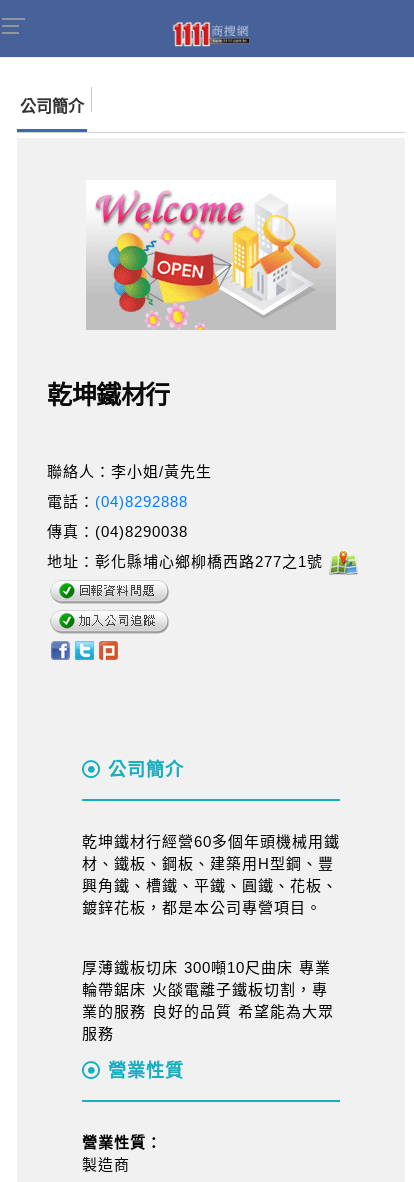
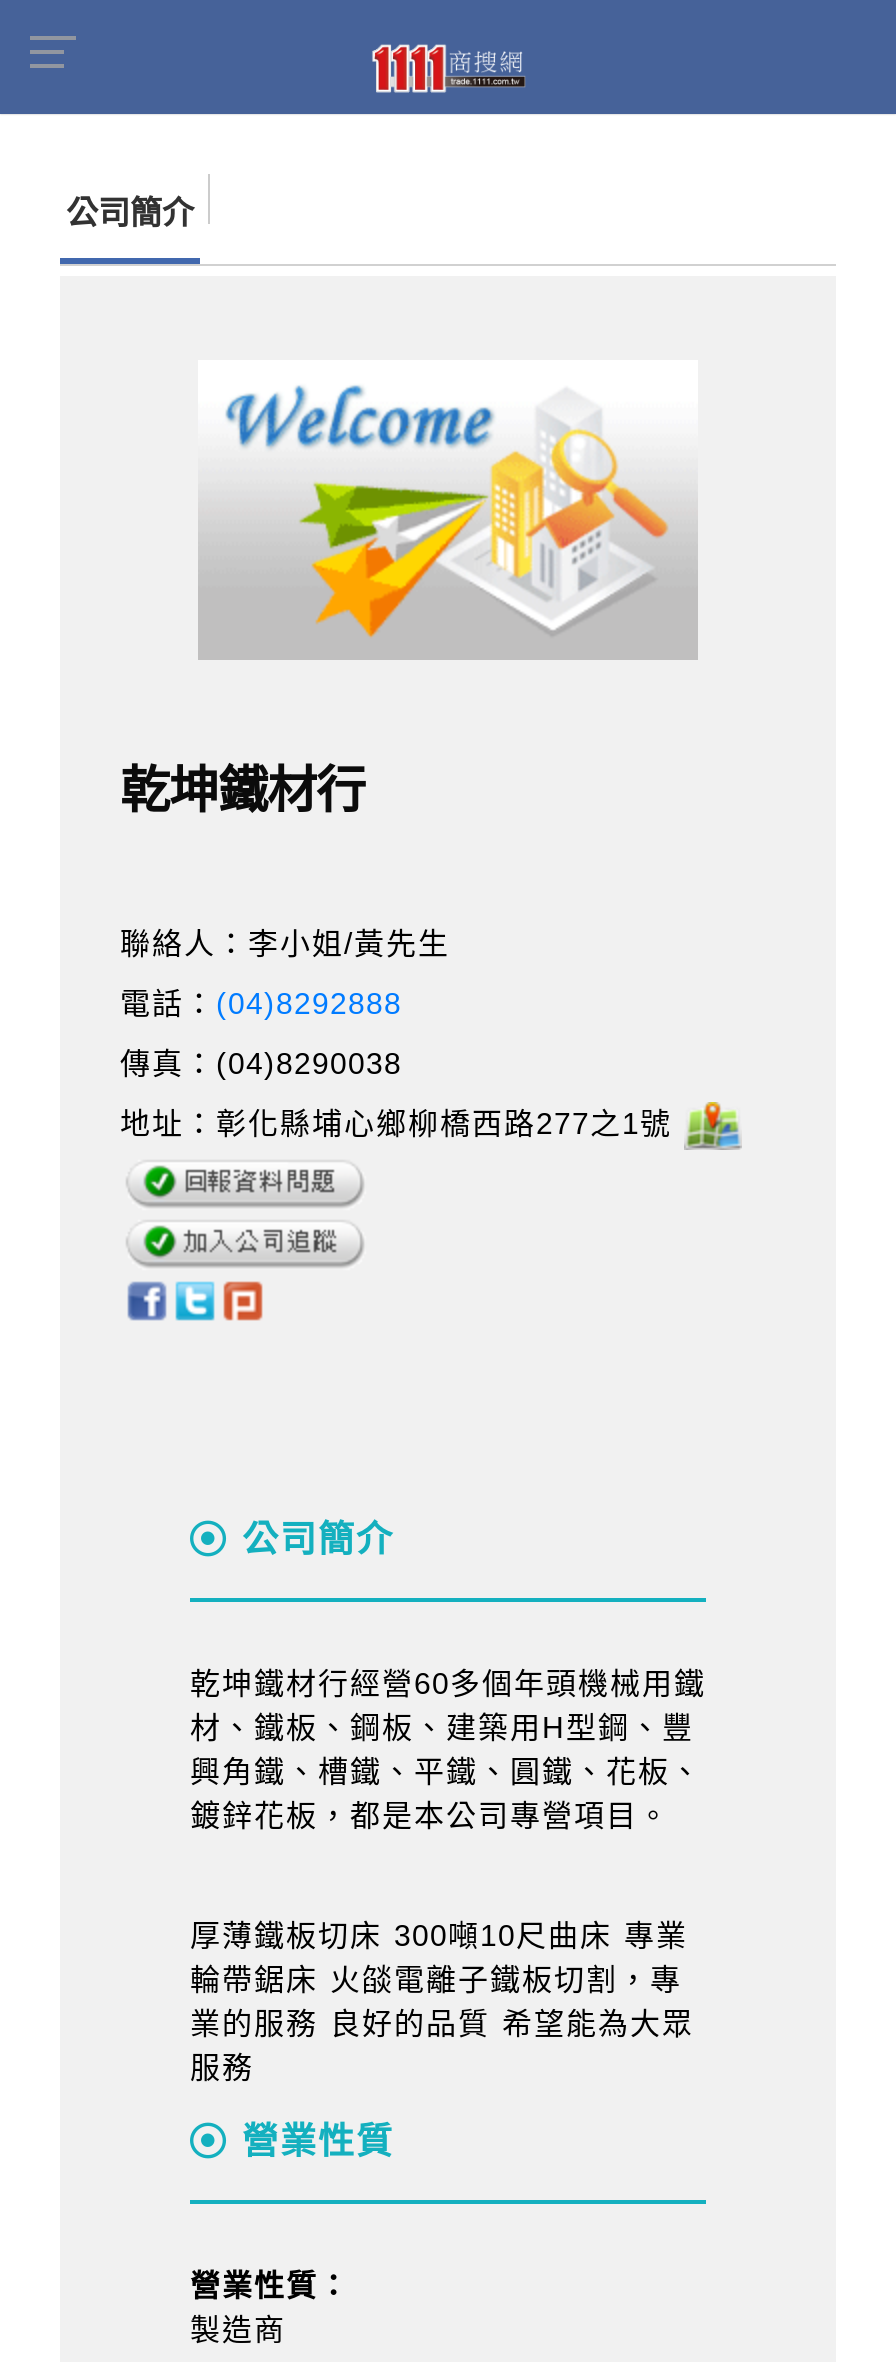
- [image]
+ [image]
